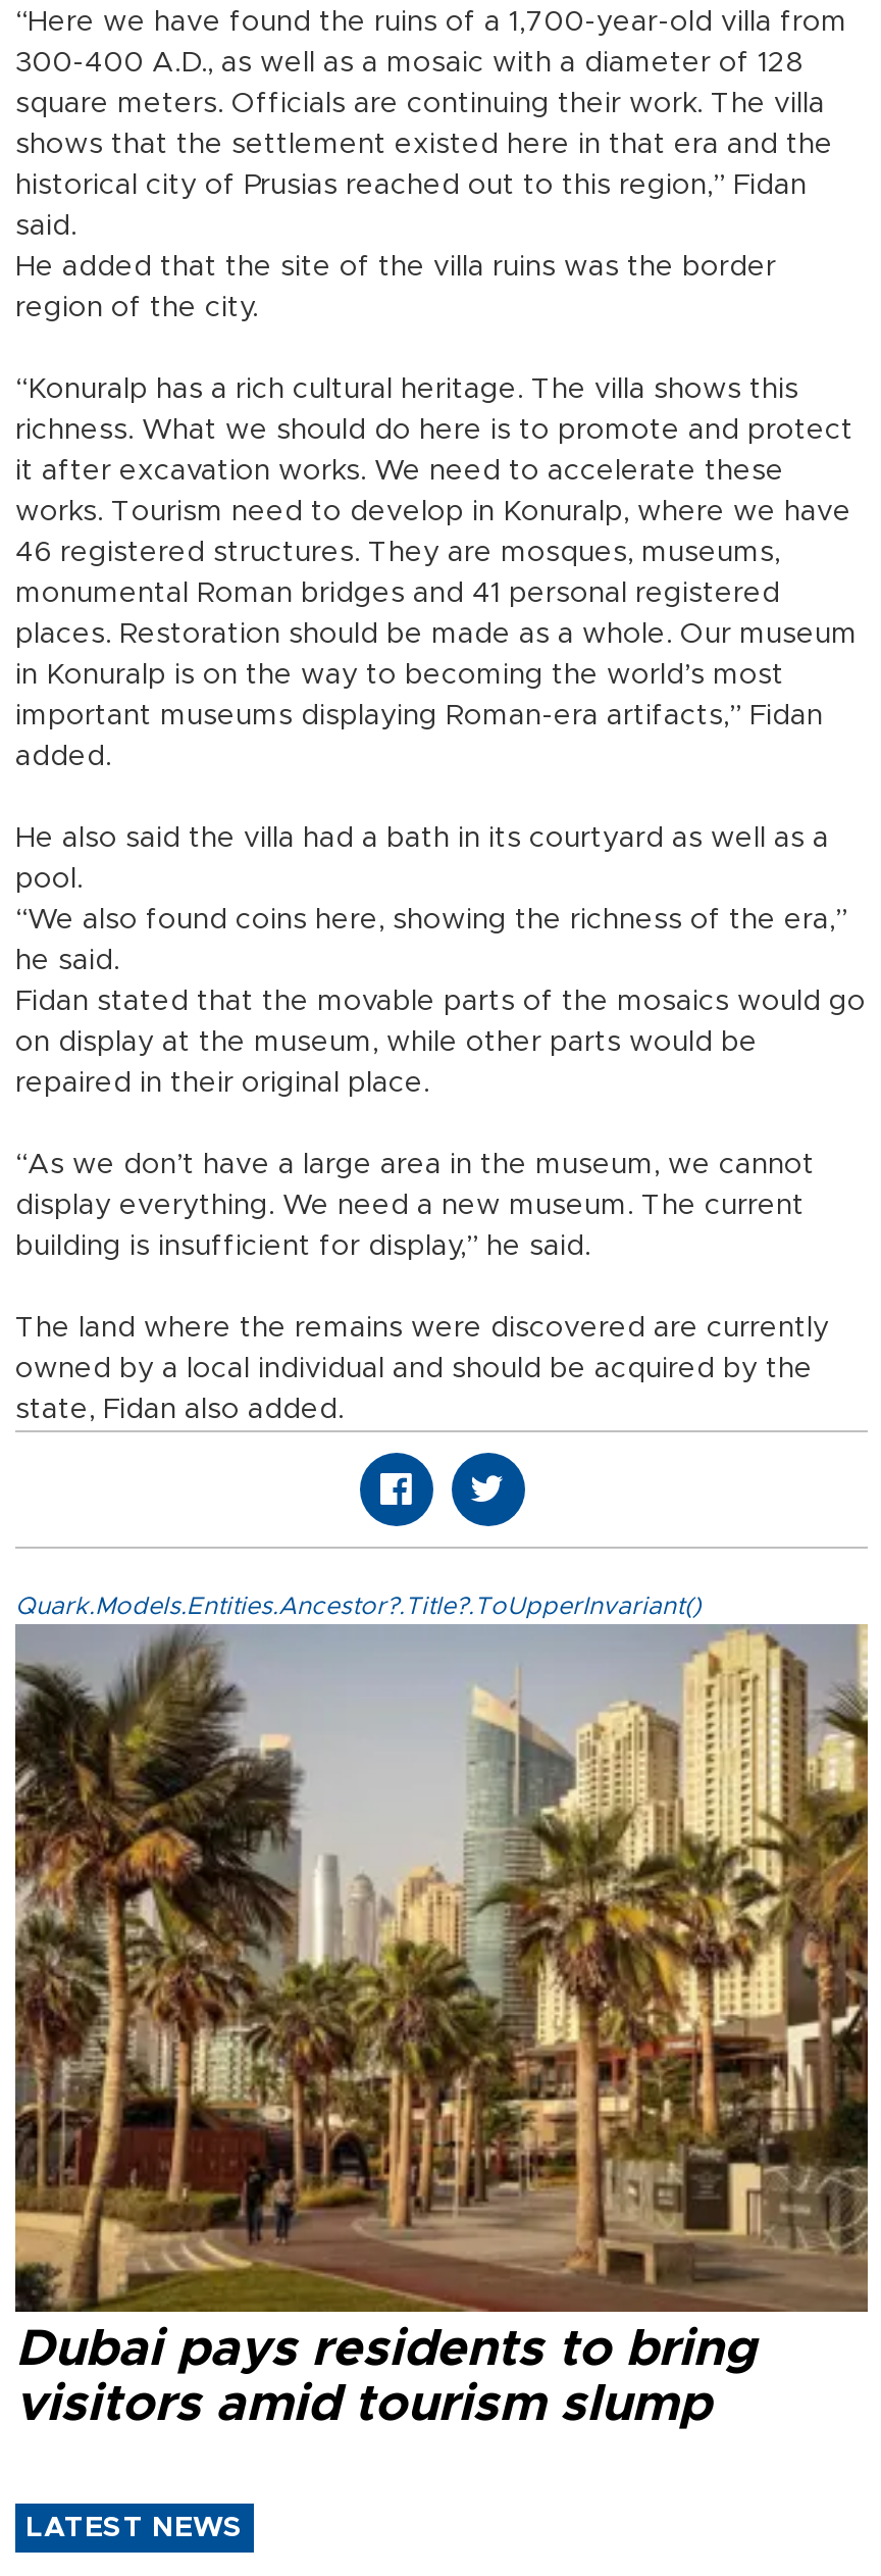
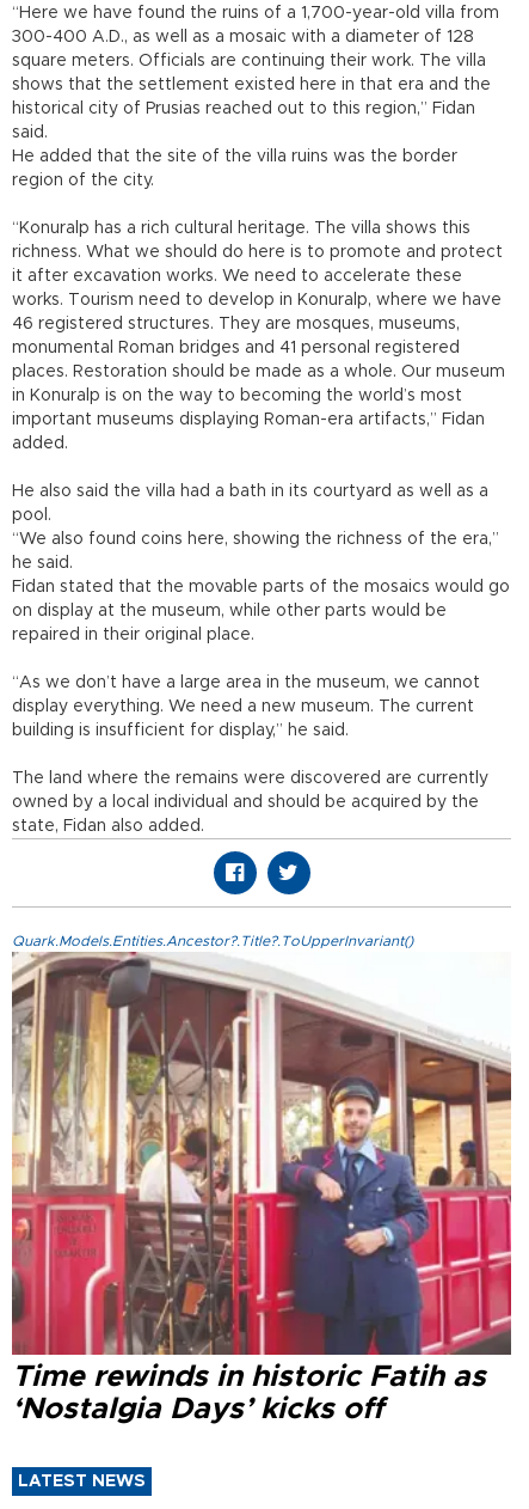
- [image]
- Dubai pays residents to bring
- visitors amid tourism slump
+ [image]
+ Time rewinds in historic Fatih as
+ ‘Nostalgia Days’ kicks off
